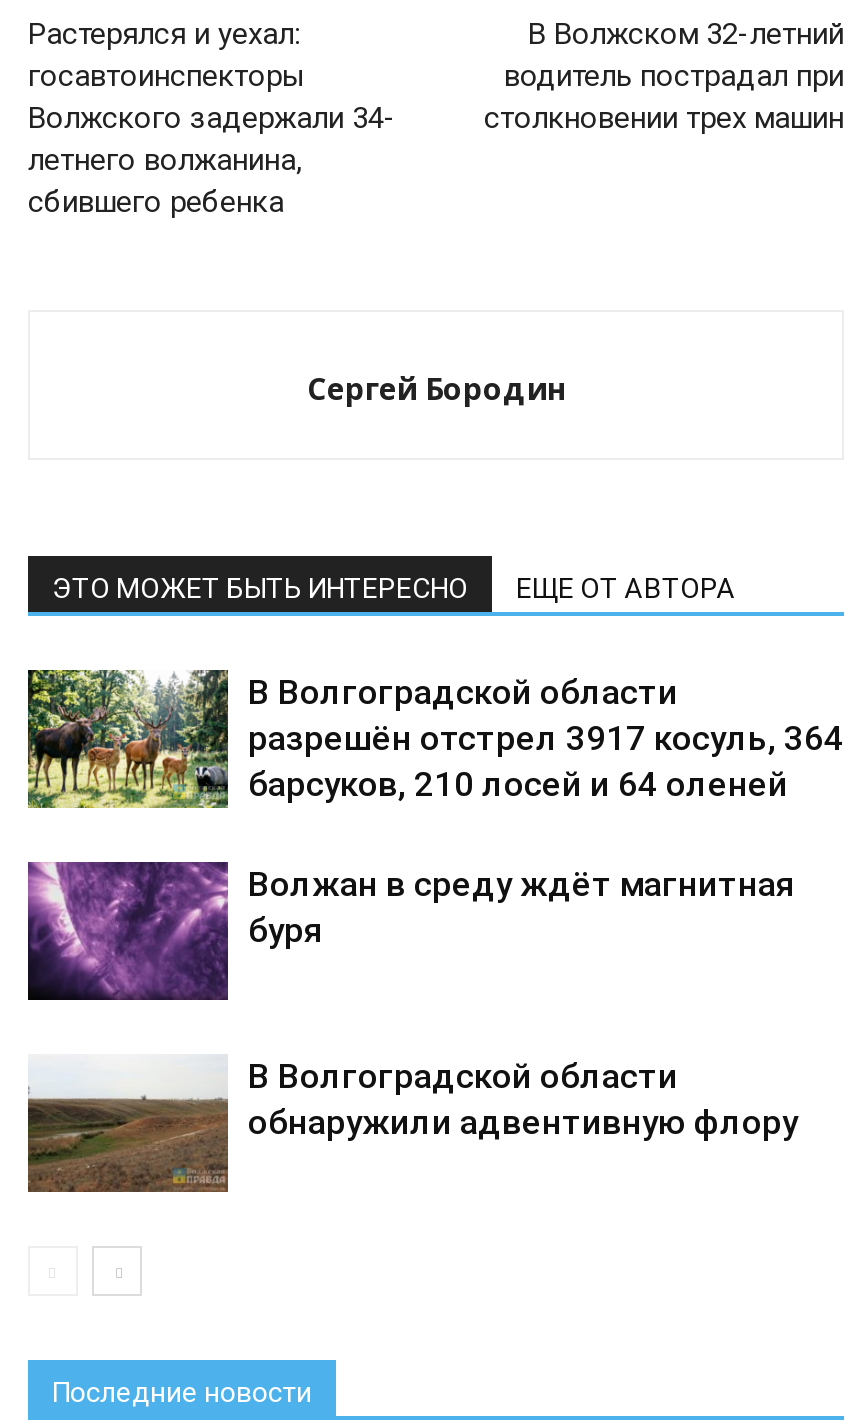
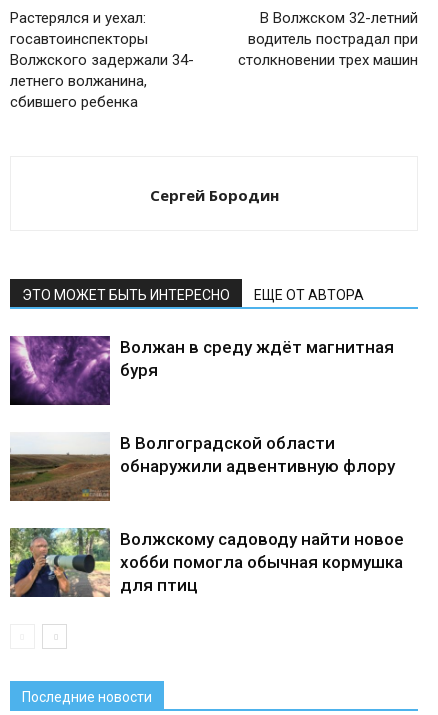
- [image]
- В Волгоградской области
- разрешён отстрел 3917 косуль, 364
- барсуков, 210 лосей и 64 оленей

moved up: [image] | Волжан в среду ждёт магнитная | буря | В Волгоградской области | обнаружили адвентивную флору

+ [image]
+ Волжскому садоводу найти новое
+ хобби помогла обычная кормушка
+ для птиц
